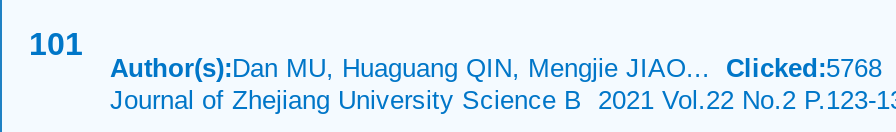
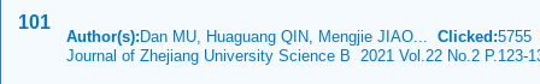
- Author(s):Dan MU, Huaguang QIN, Mengjie JIAO... Clicked:5768
+ Author(s):Dan MU, Huaguang QIN, Mengjie JIAO... Clicked:5755
